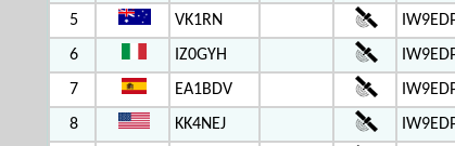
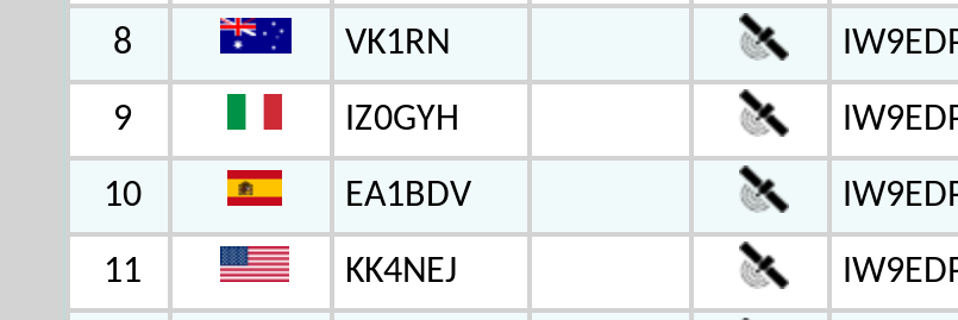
- 5
+ 8

- 6
+ 9

- 7
+ 10

- 8
+ 11
